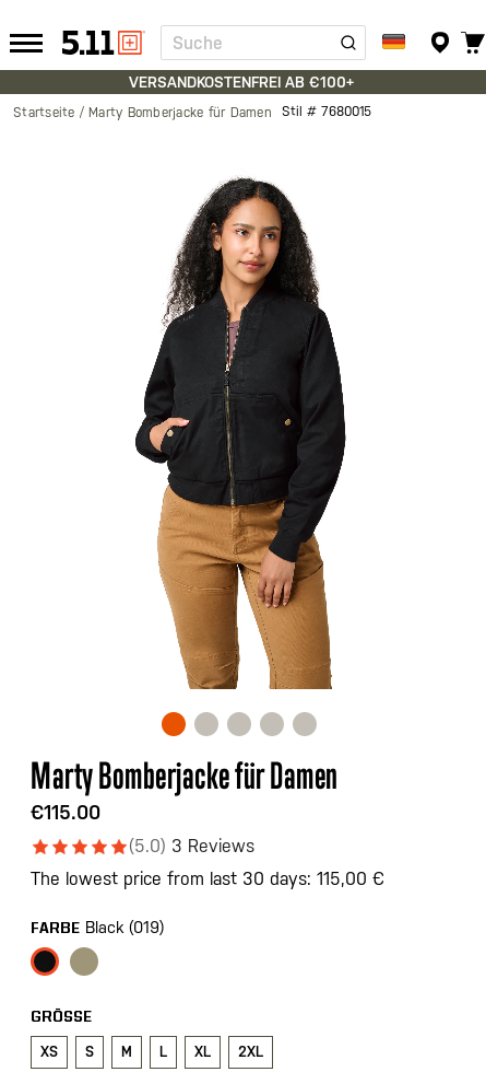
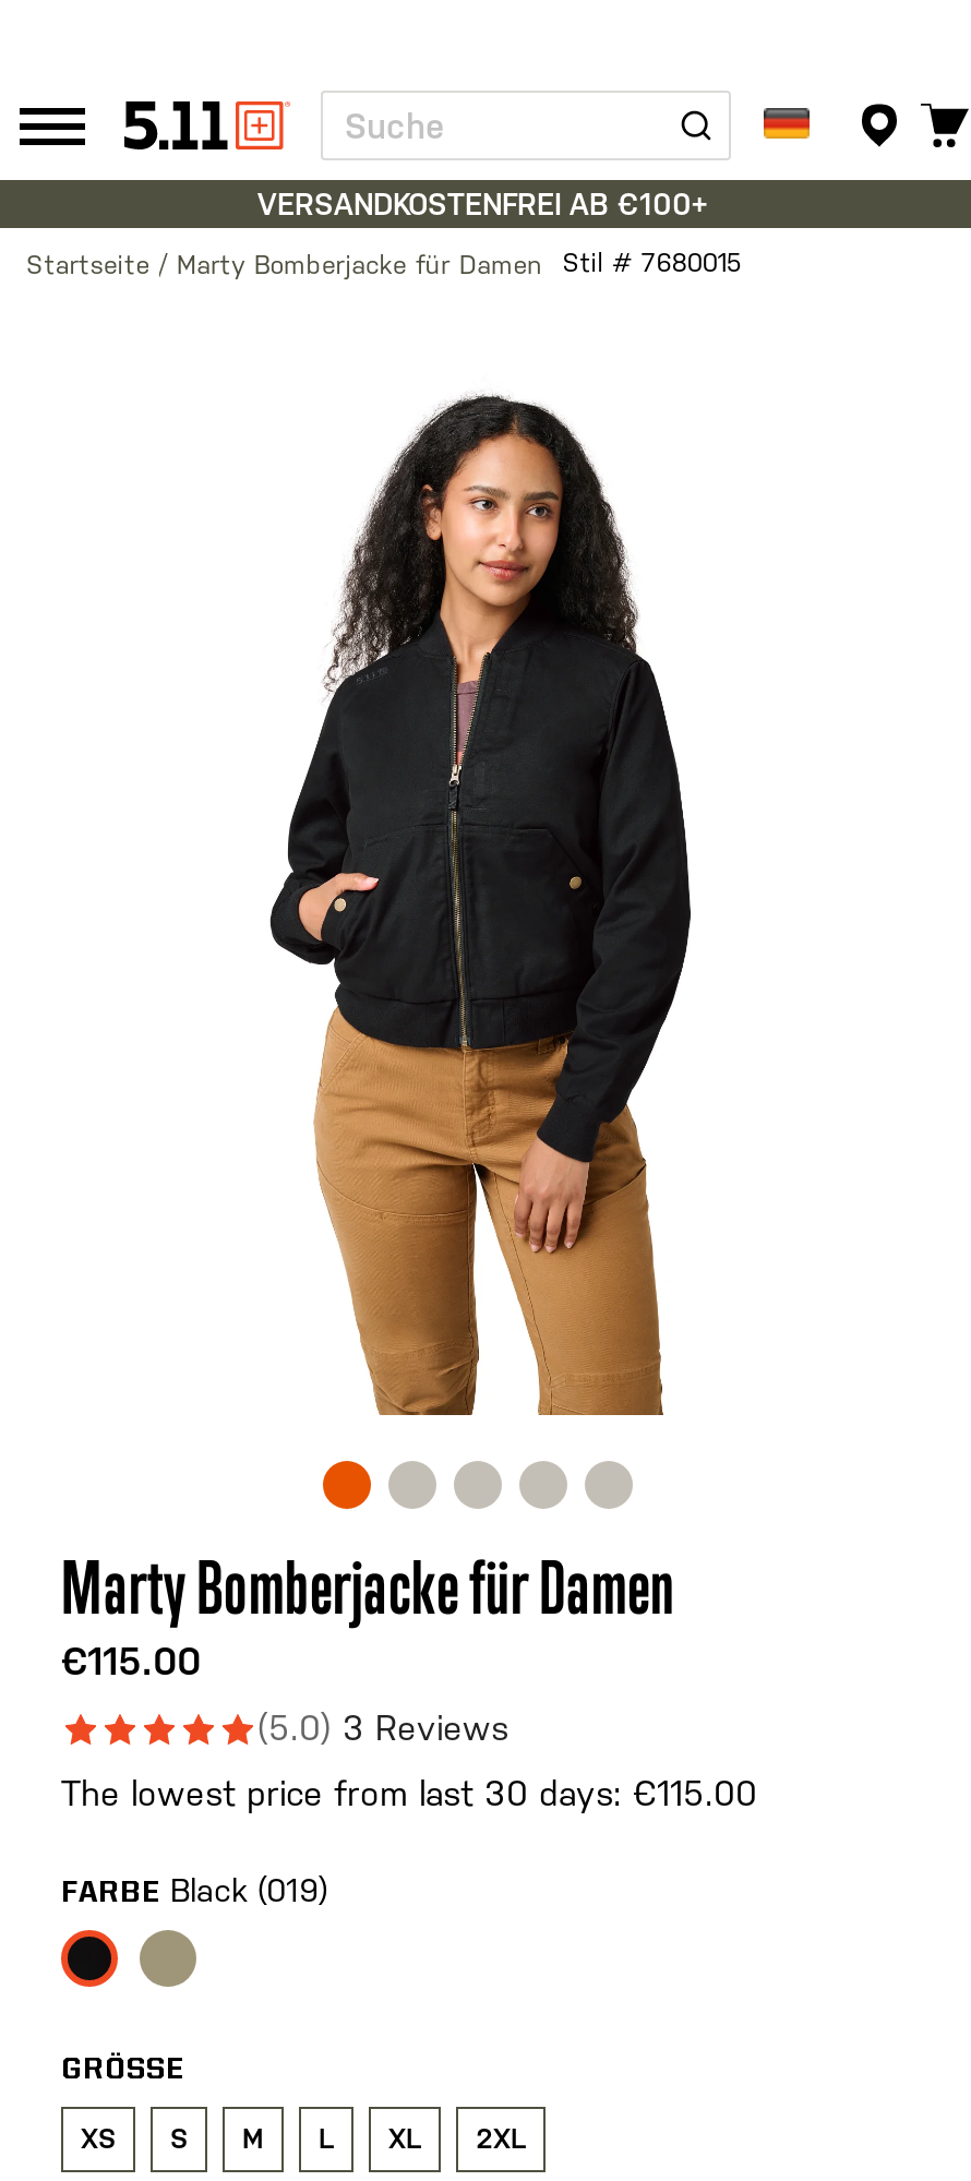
- The lowest price from last 30 days: 115,00 €
+ The lowest price from last 30 days: €115.00
